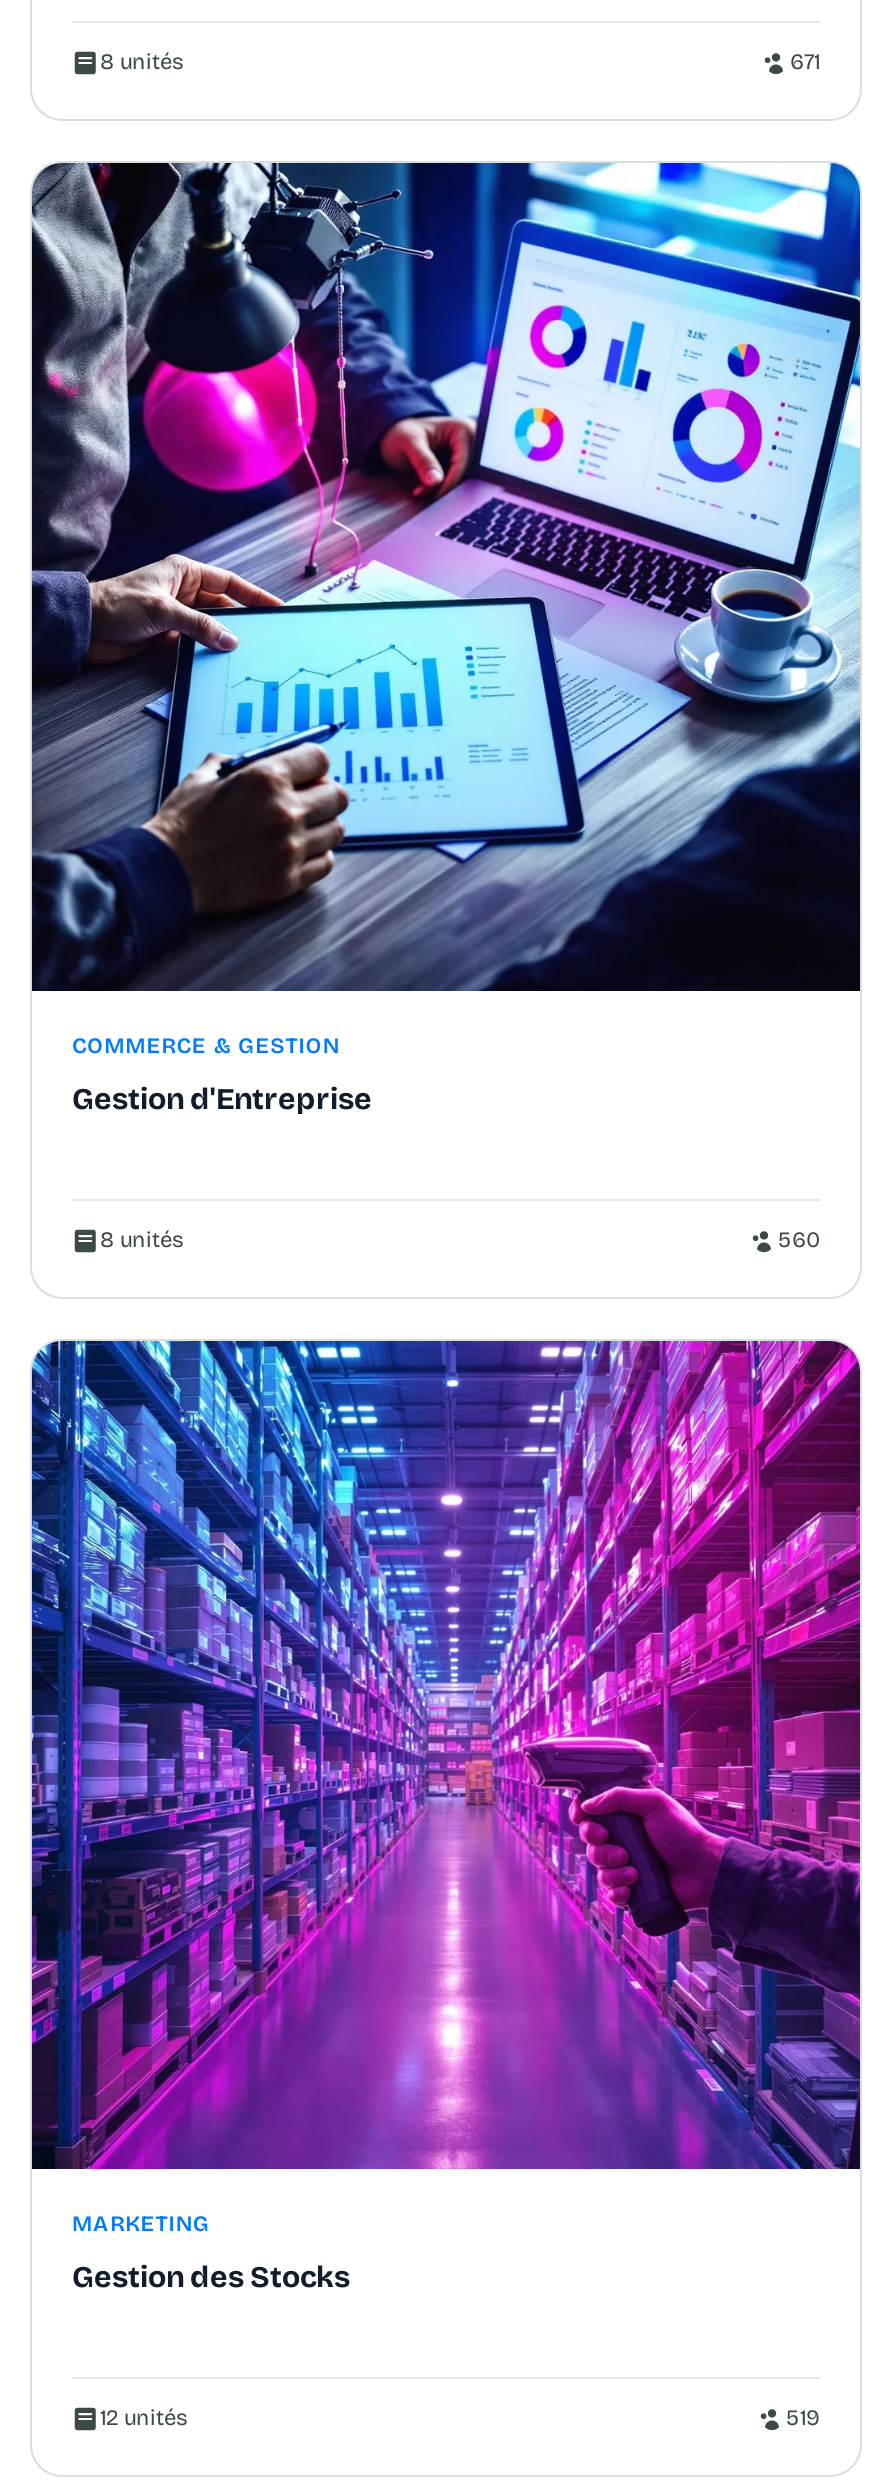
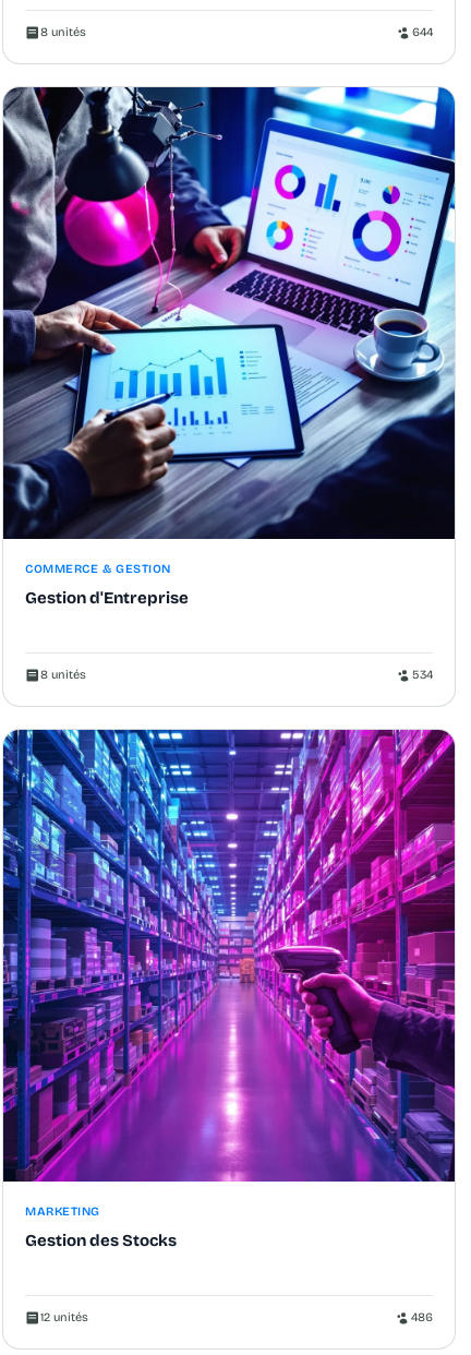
- 671
+ 644

- 560
+ 534

- 519
+ 486
